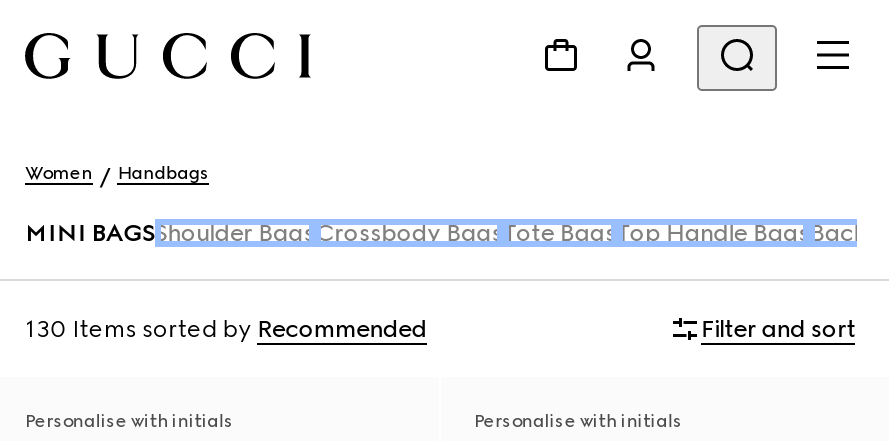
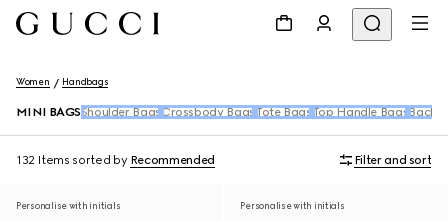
- 130 Items sorted by Recommended
+ 132 Items sorted by Recommended
